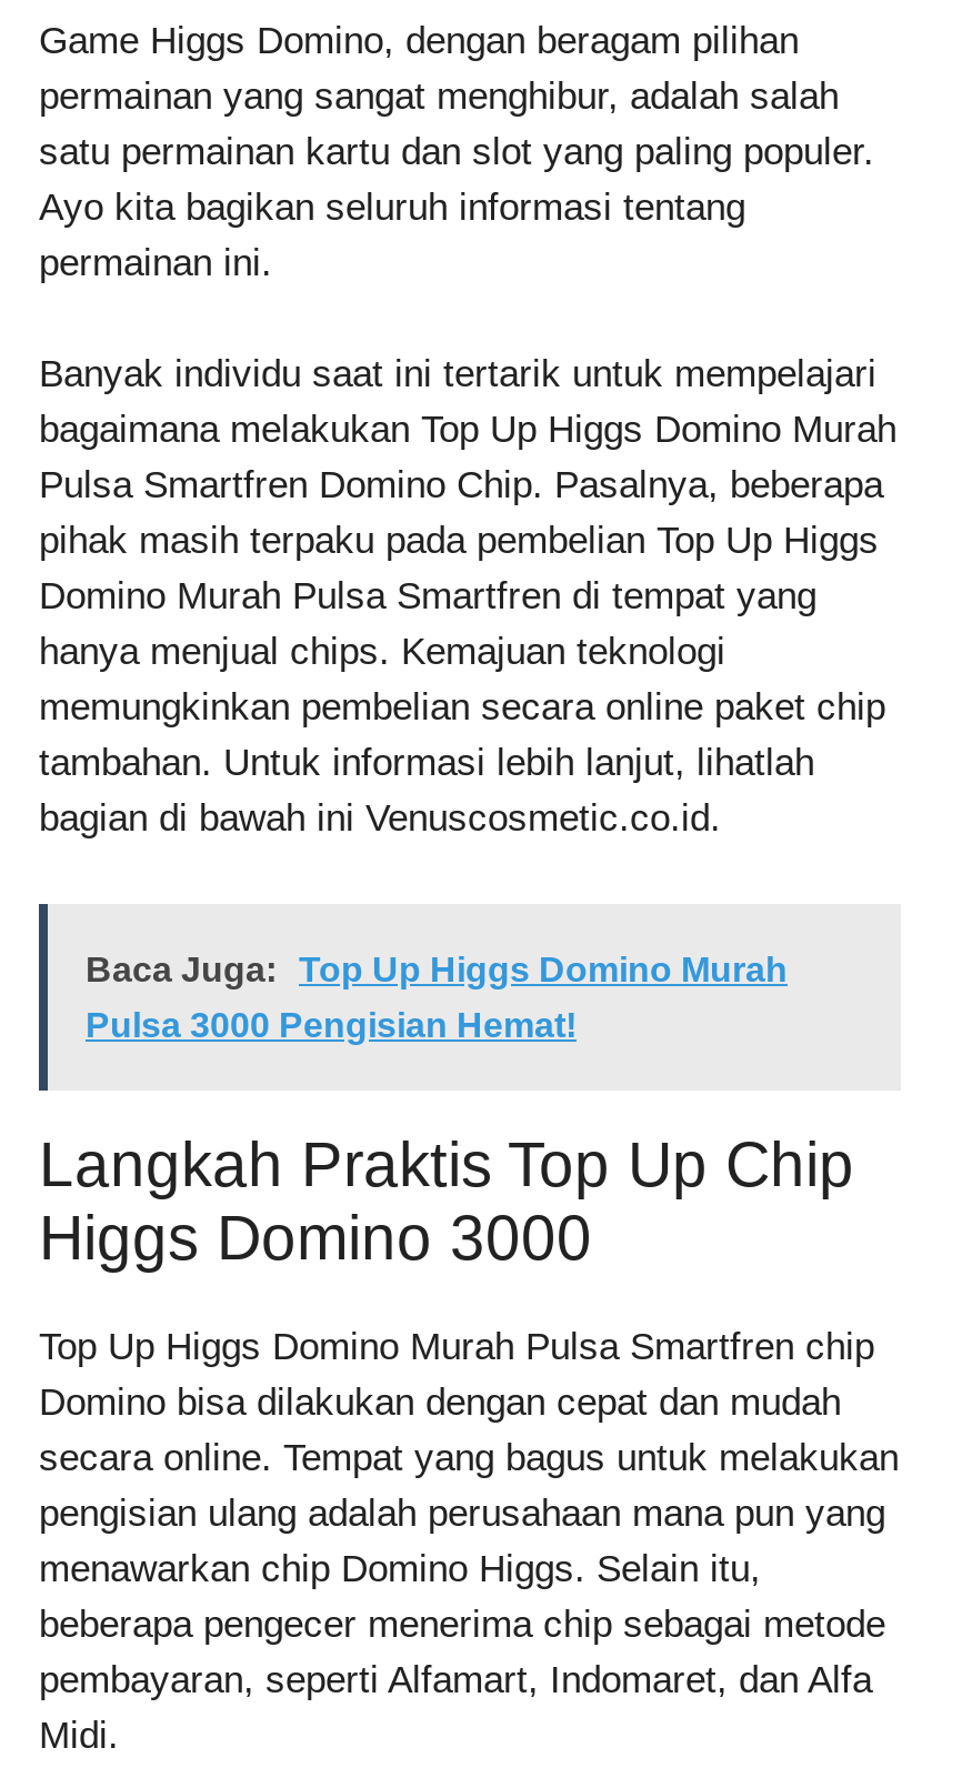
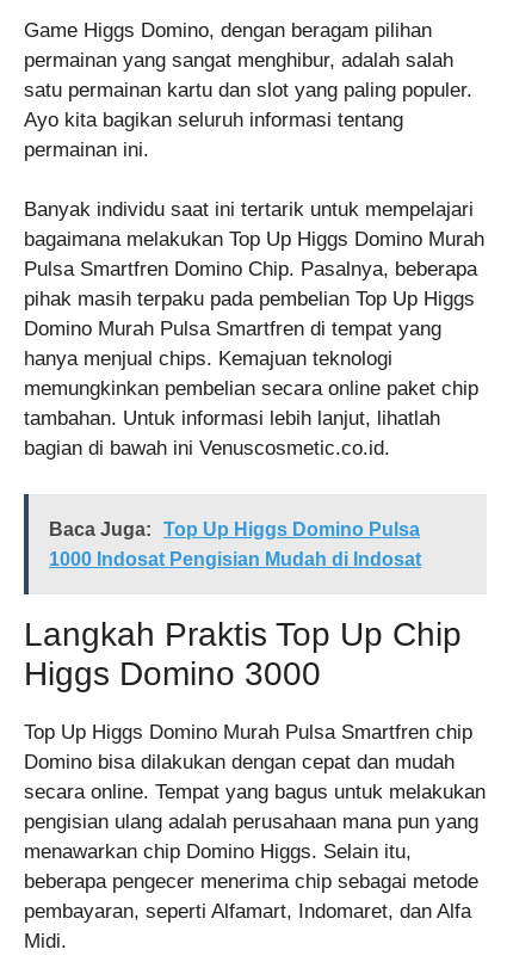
- Baca Juga: Top Up Higgs Domino Murah
+ Baca Juga: Top Up Higgs Domino Pulsa

- Pulsa 3000 Pengisian Hemat!
+ 1000 Indosat Pengisian Mudah di Indosat
